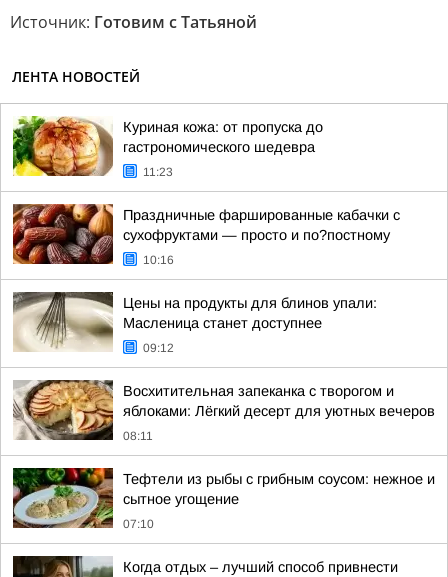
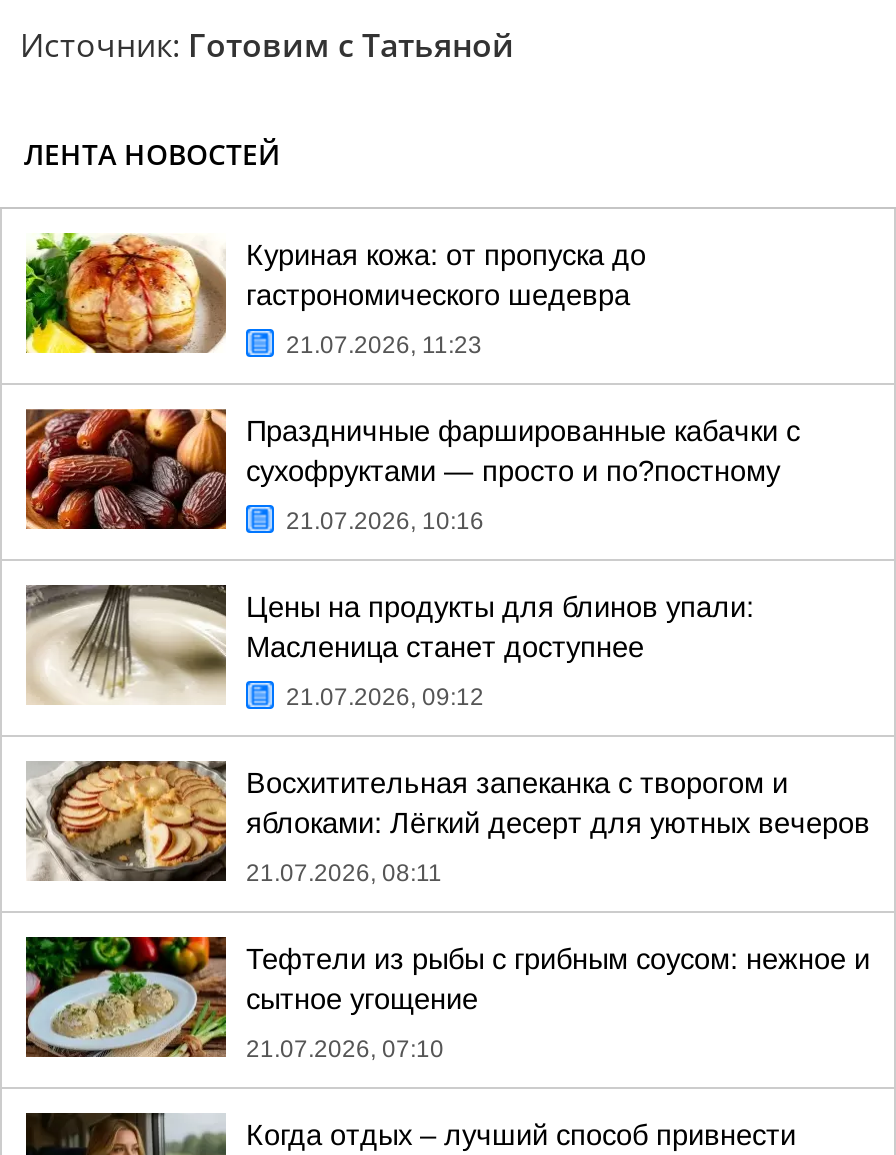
- 11:23
+ 21.07.2026, 11:23

- 10:16
+ 21.07.2026, 10:16

- 09:12
+ 21.07.2026, 09:12

- 08:11
+ 21.07.2026, 08:11

- 07:10
+ 21.07.2026, 07:10
